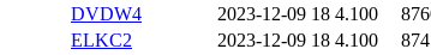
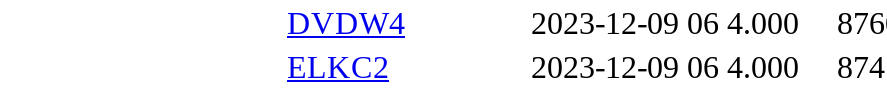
- 2023-12-09 18 4.100
+ 2023-12-09 06 4.000

- 2023-12-09 18 4.100
+ 2023-12-09 06 4.000
